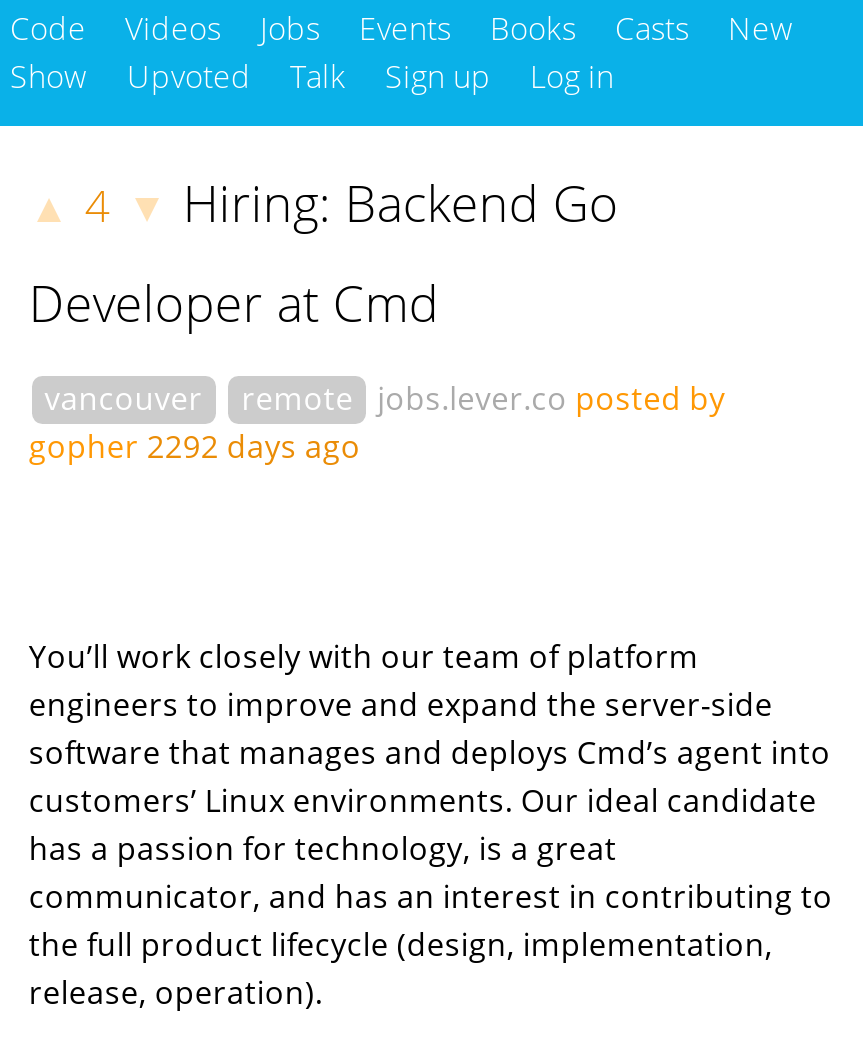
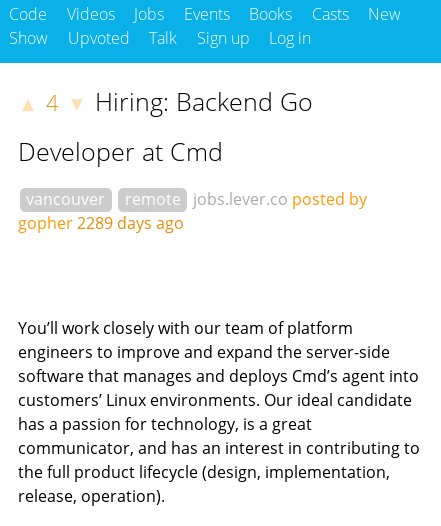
- gopher2292 days ago
+ gopher2289 days ago
